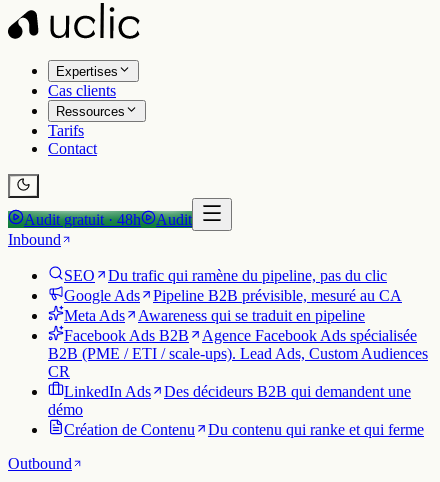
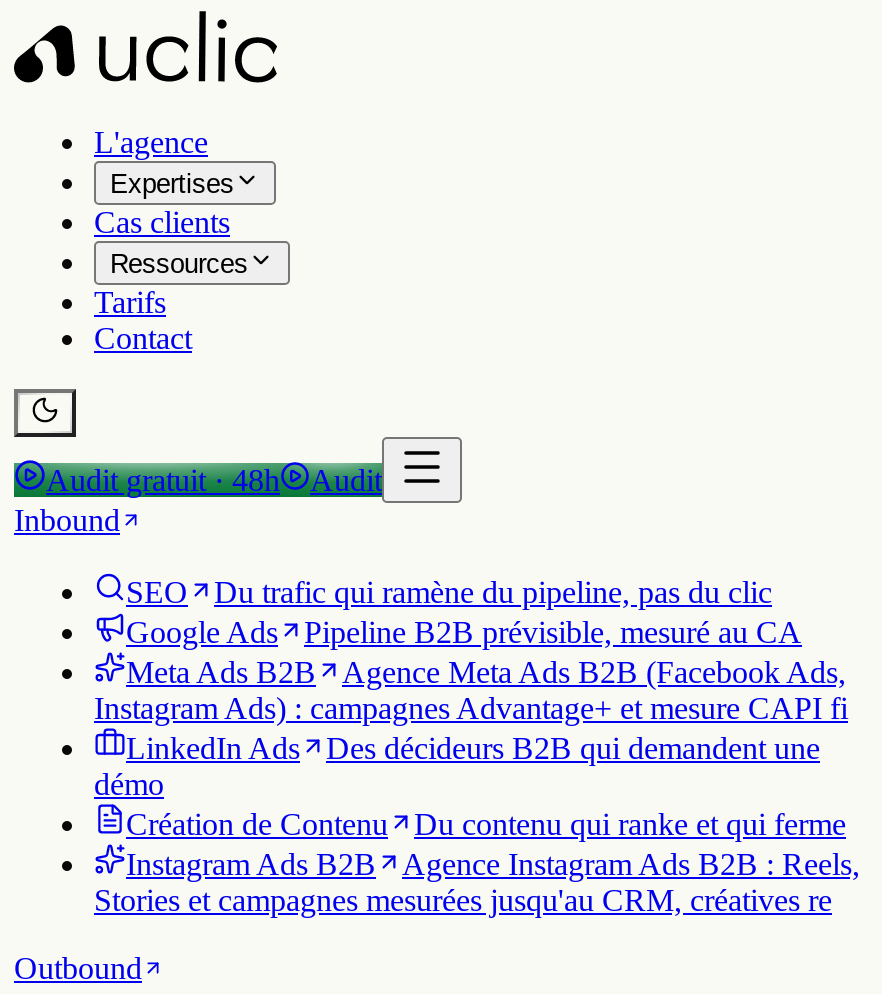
+ L'agence

- Meta Ads
- Awareness qui se traduit en pipeline
- Facebook Ads B2B
- Agence Facebook Ads spécialisée
- B2B (PME / ETI / scale-ups). Lead Ads, Custom Audiences
- CR
+ Meta Ads B2B
+ Agence Meta Ads B2B (Facebook Ads,
+ Instagram Ads) : campagnes Advantage+ et mesure CAPI fi

moved up: LinkedIn Ads | Des décideurs B2B qui demandent une | démo | Création de Contenu | Du contenu qui ranke et qui ferme

+ Instagram Ads B2B
+ Agence Instagram Ads B2B : Reels,
+ Stories et campagnes mesurées jusqu'au CRM, créatives re
